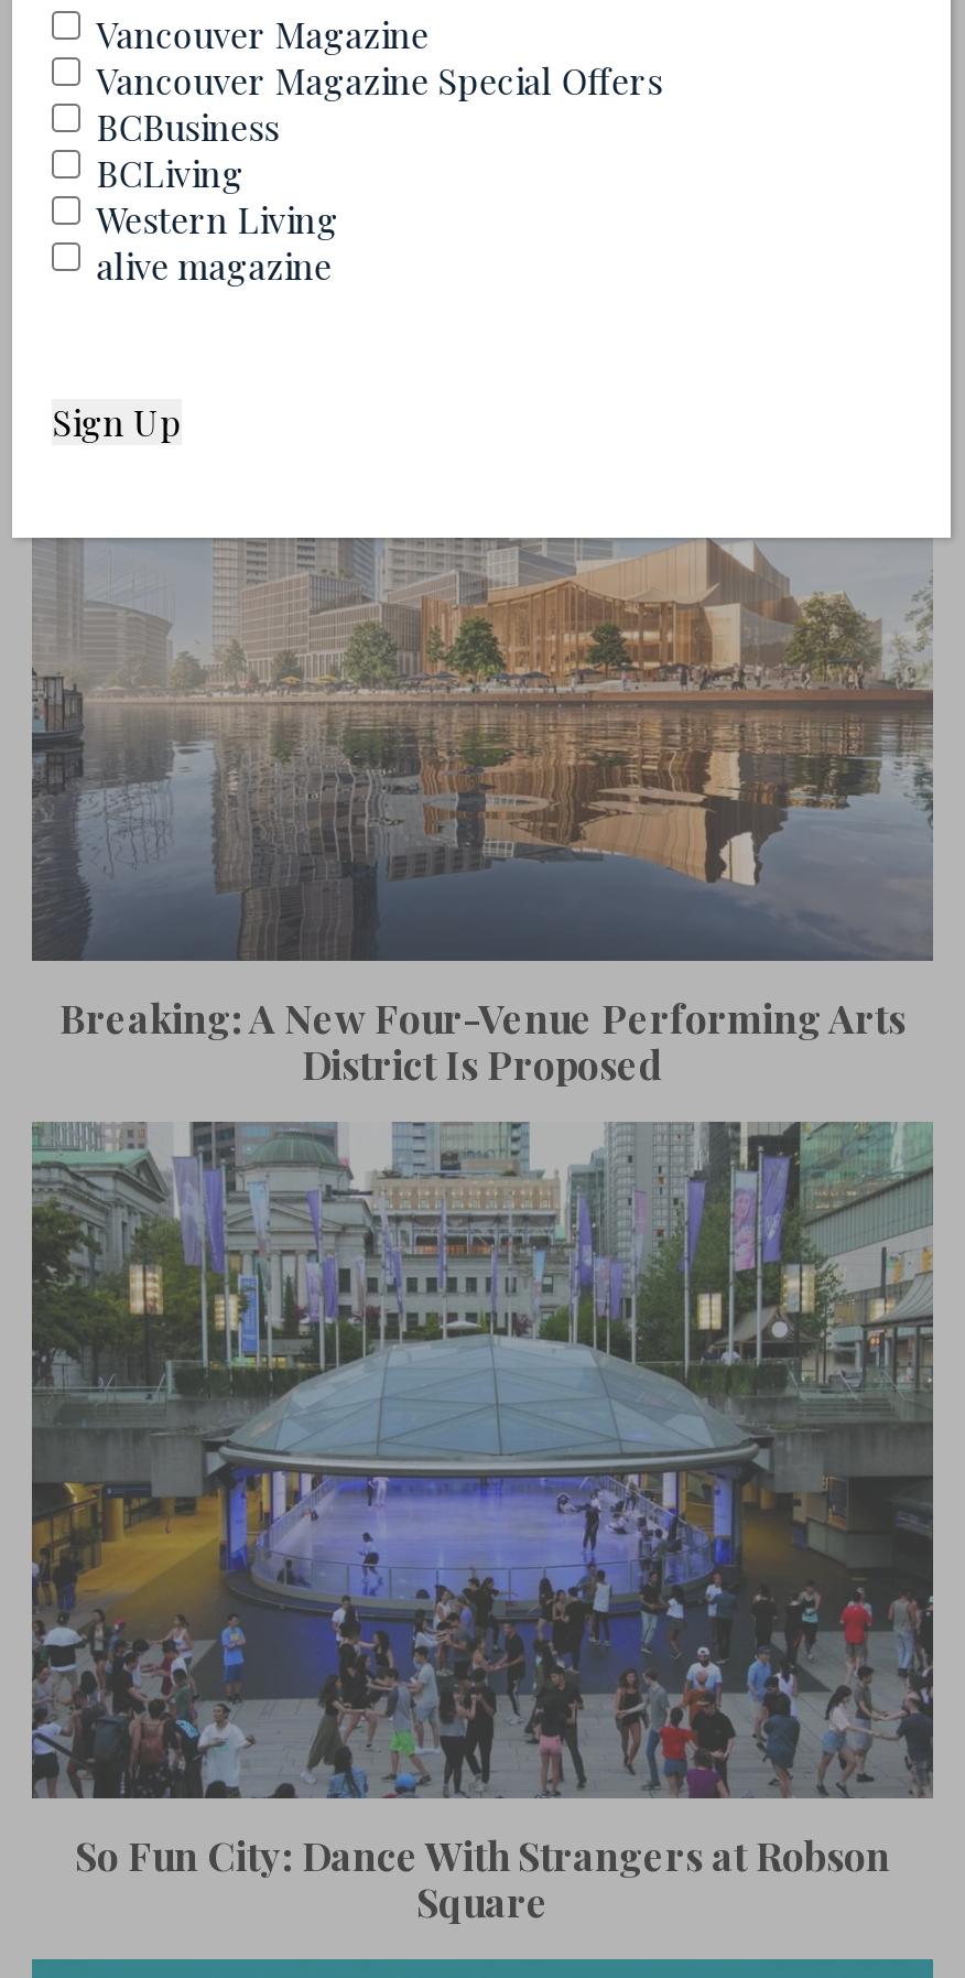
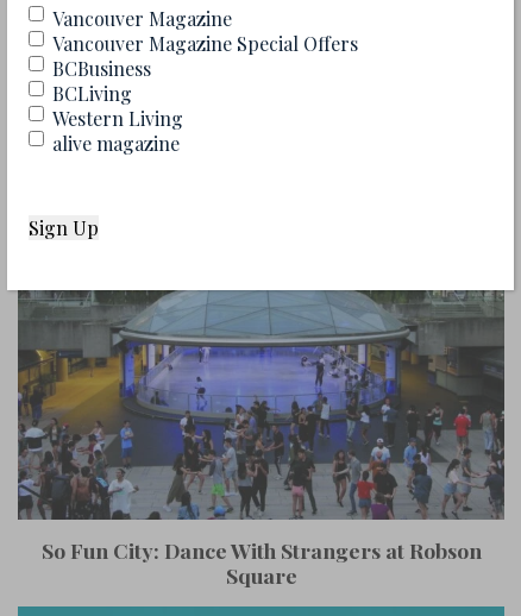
- [image]
- Breaking: A New Four-Venue Performing Arts
- District Is Proposed

- [image]
